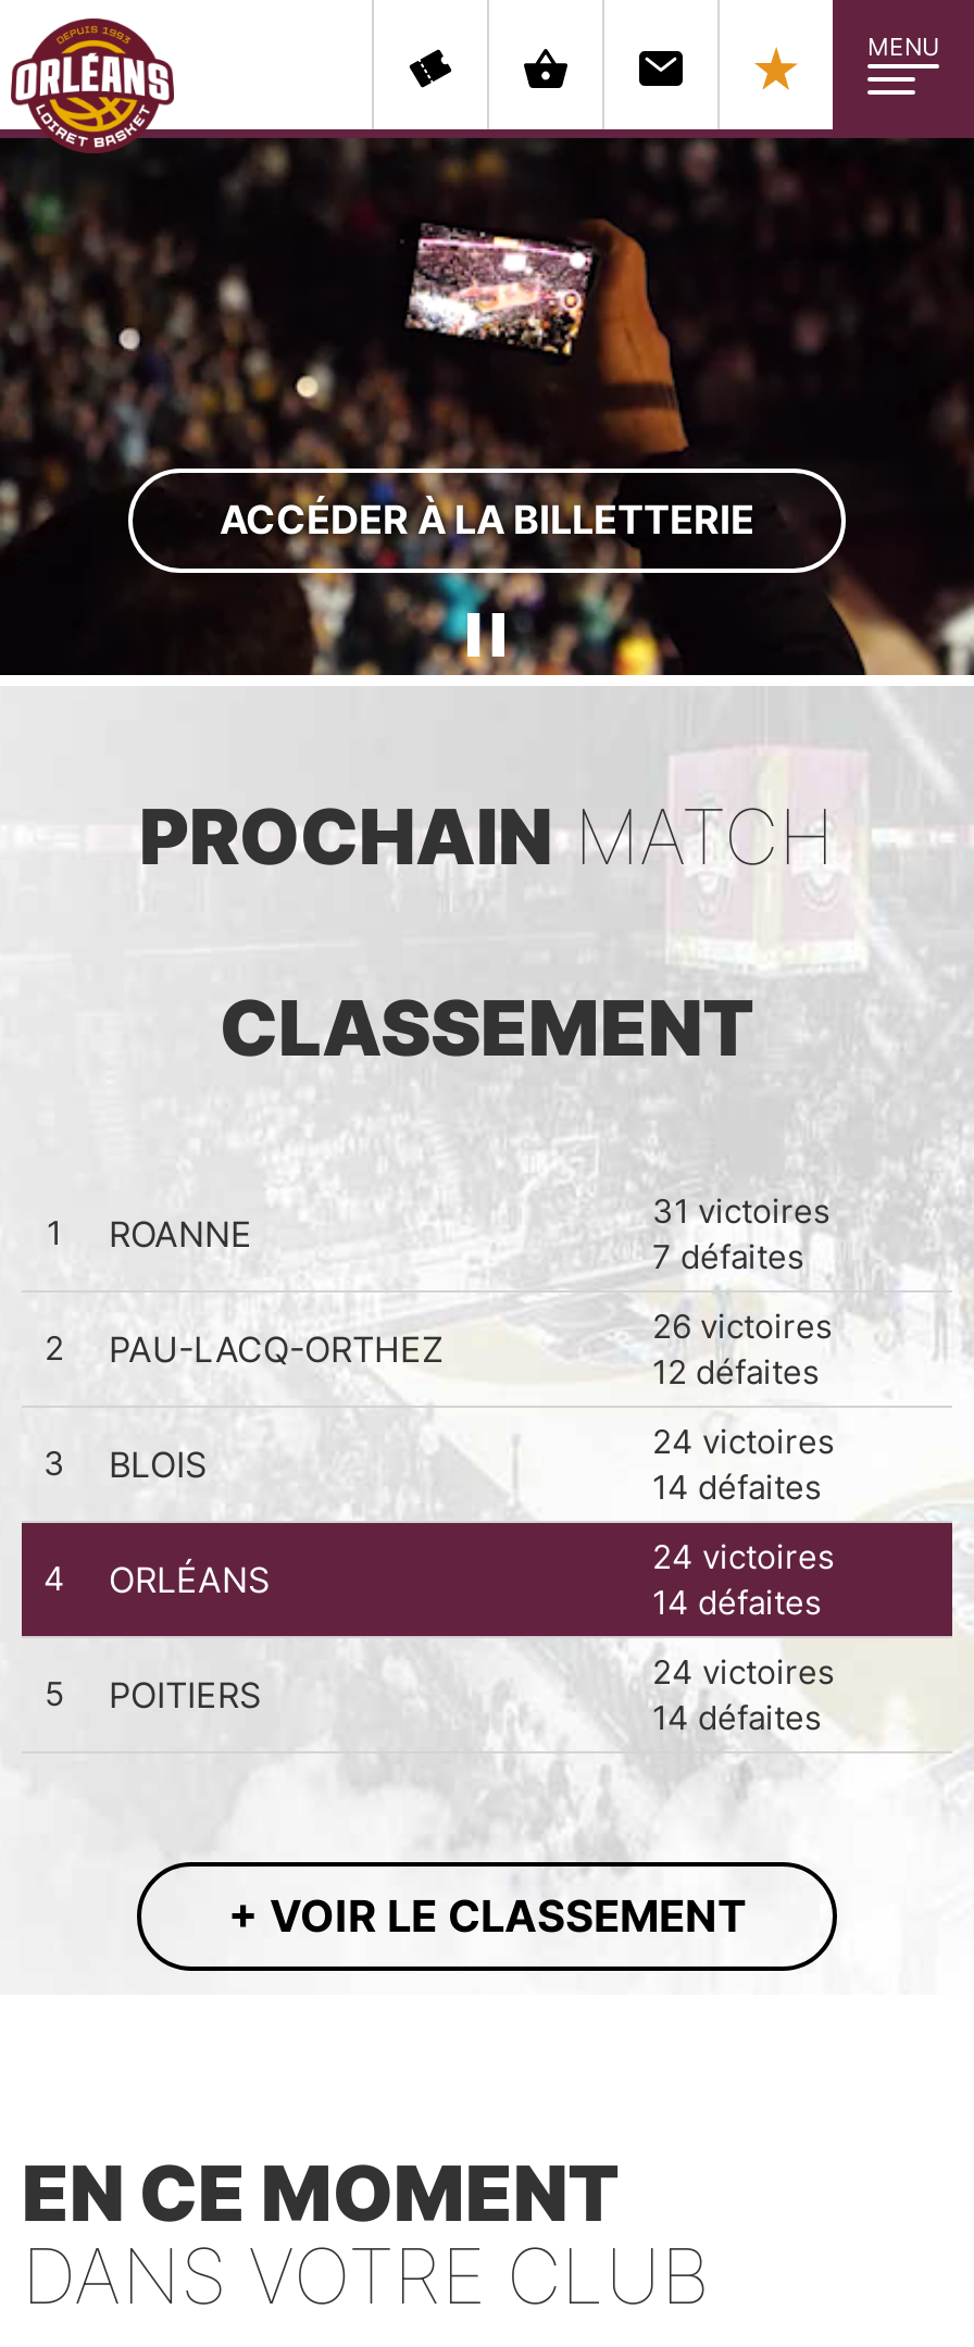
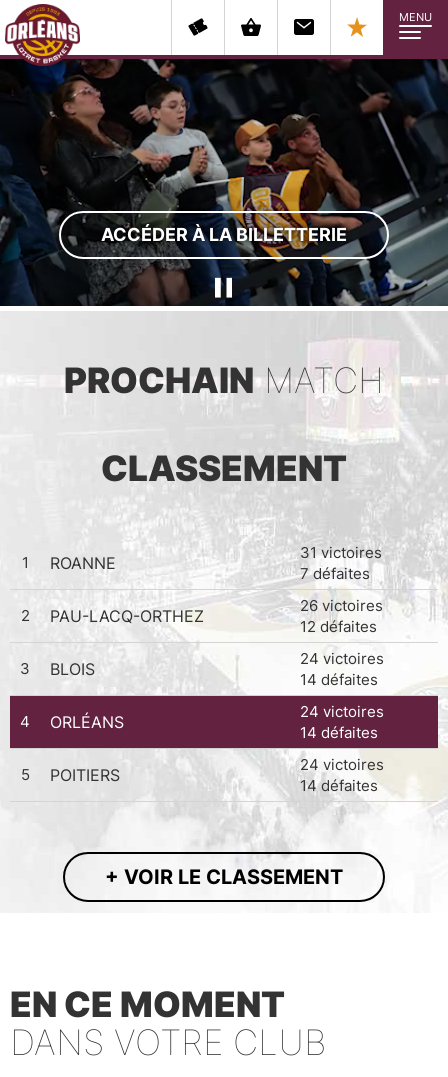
- [image]
+ [image]
